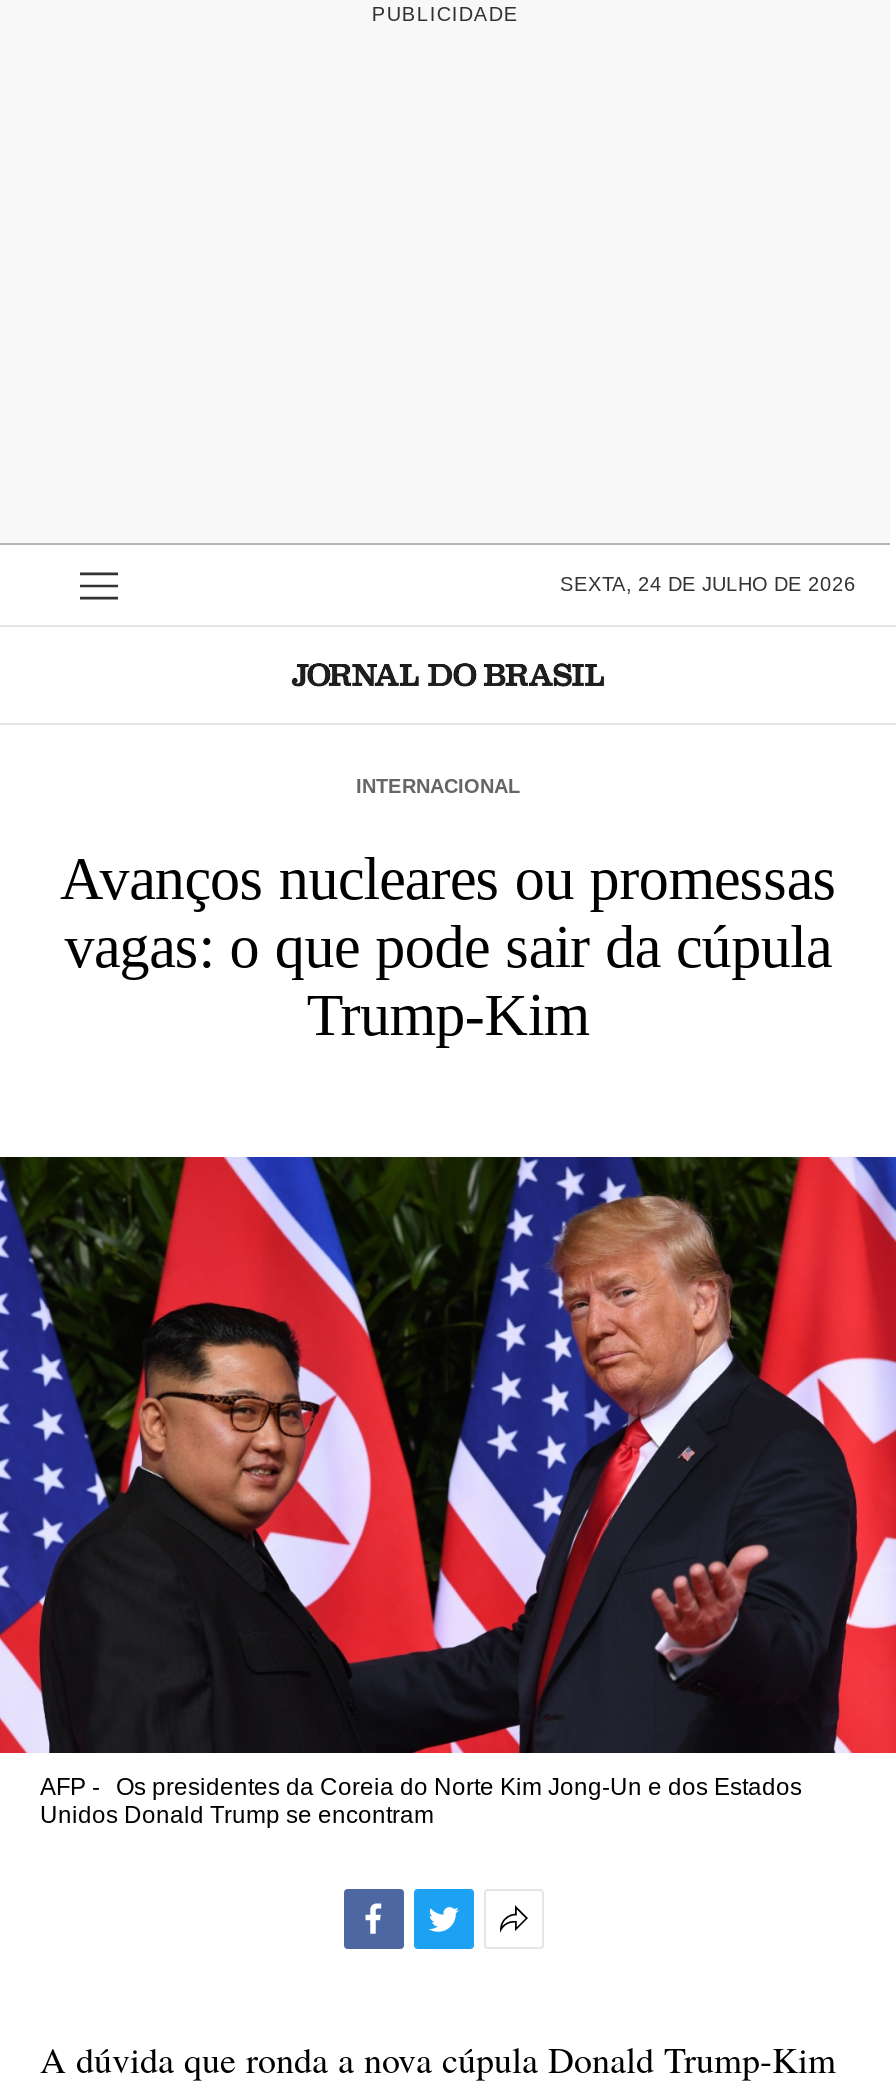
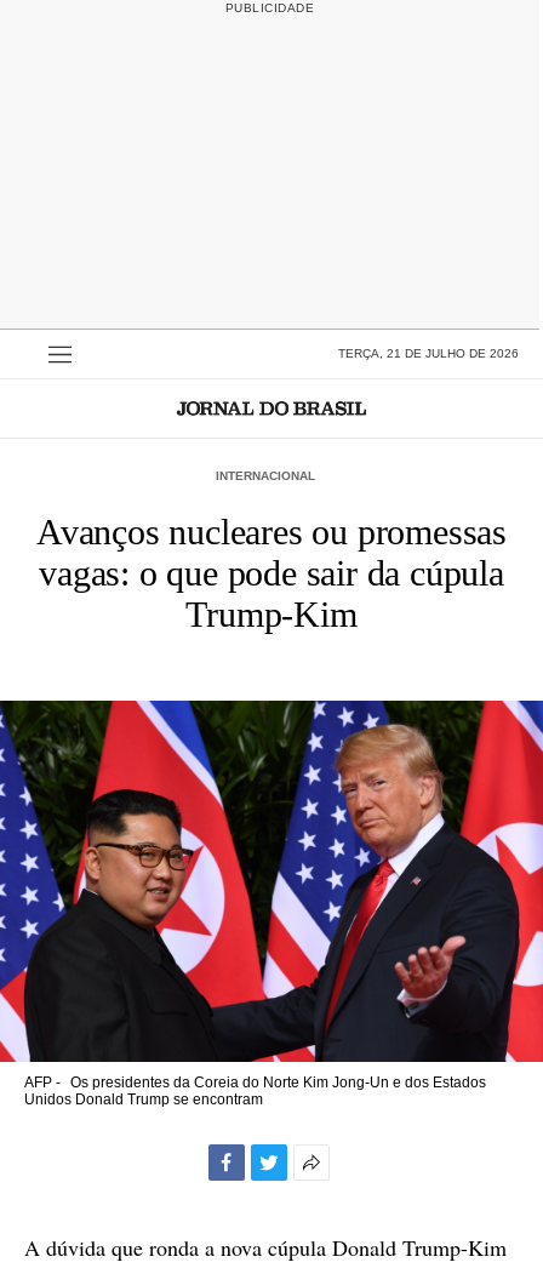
- SEXTA, 24 DE JULHO DE 2026
+ TERÇA, 21 DE JULHO DE 2026
